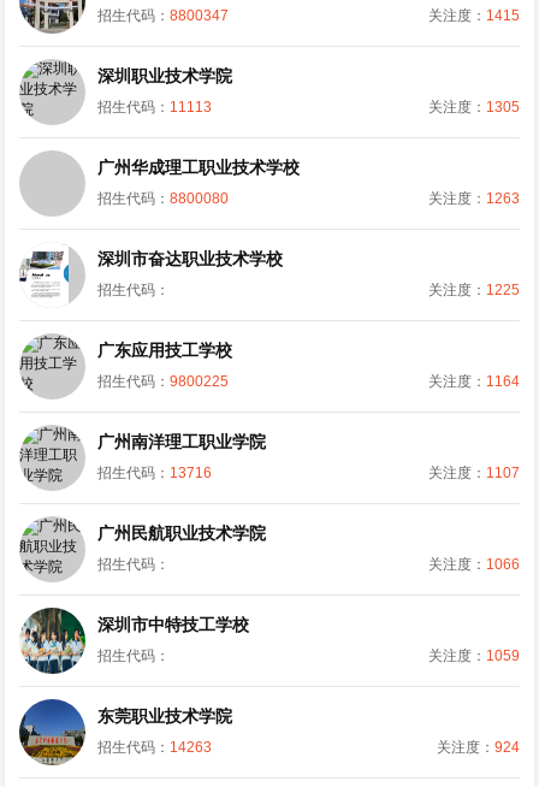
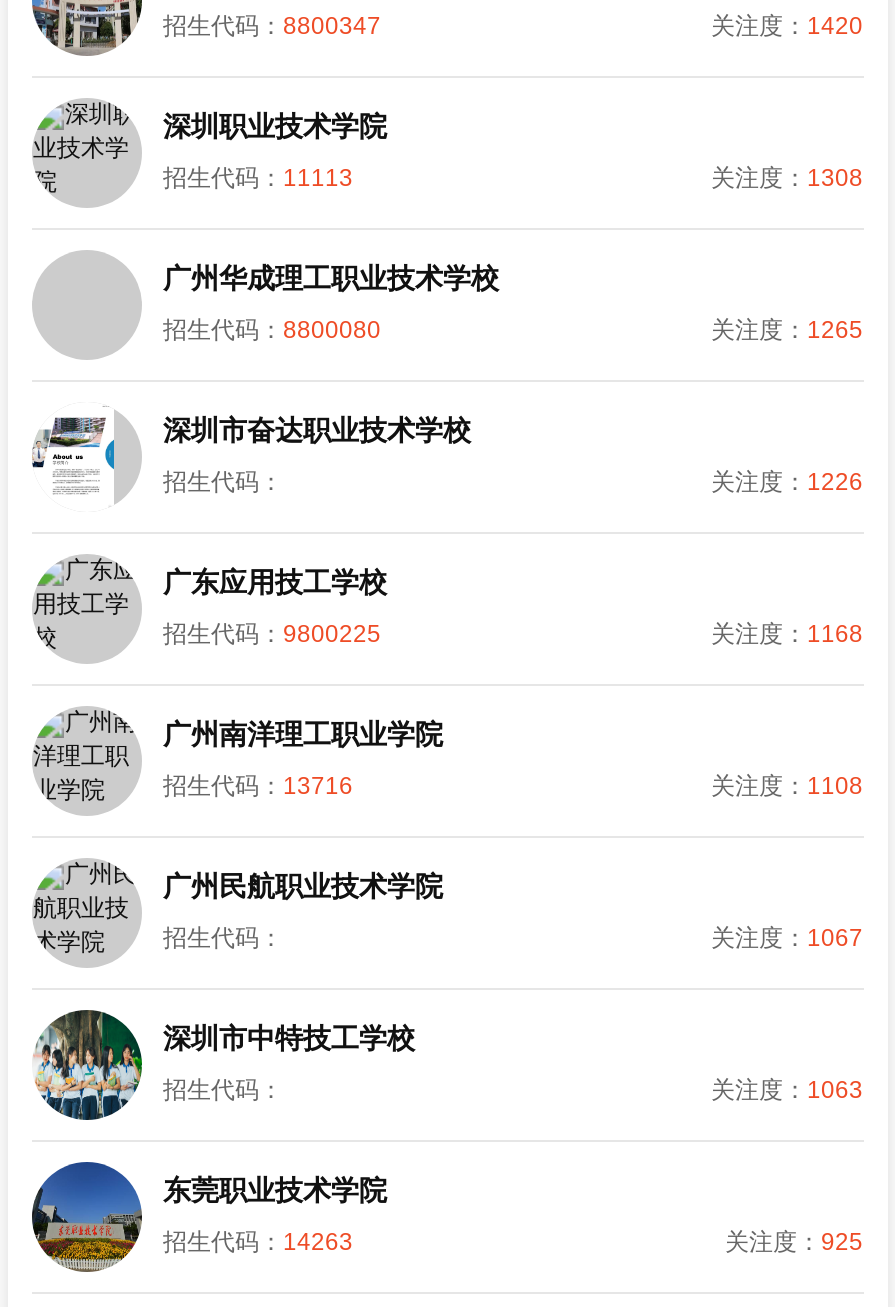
- 关注度：1415
+ 关注度：1420

- 关注度：1305
+ 关注度：1308

- 关注度：1263
+ 关注度：1265

- 关注度：1225
+ 关注度：1226

- 关注度：1164
+ 关注度：1168

- 关注度：1107
+ 关注度：1108

- 关注度：1066
+ 关注度：1067

- 关注度：1059
+ 关注度：1063

- 关注度：924
+ 关注度：925
